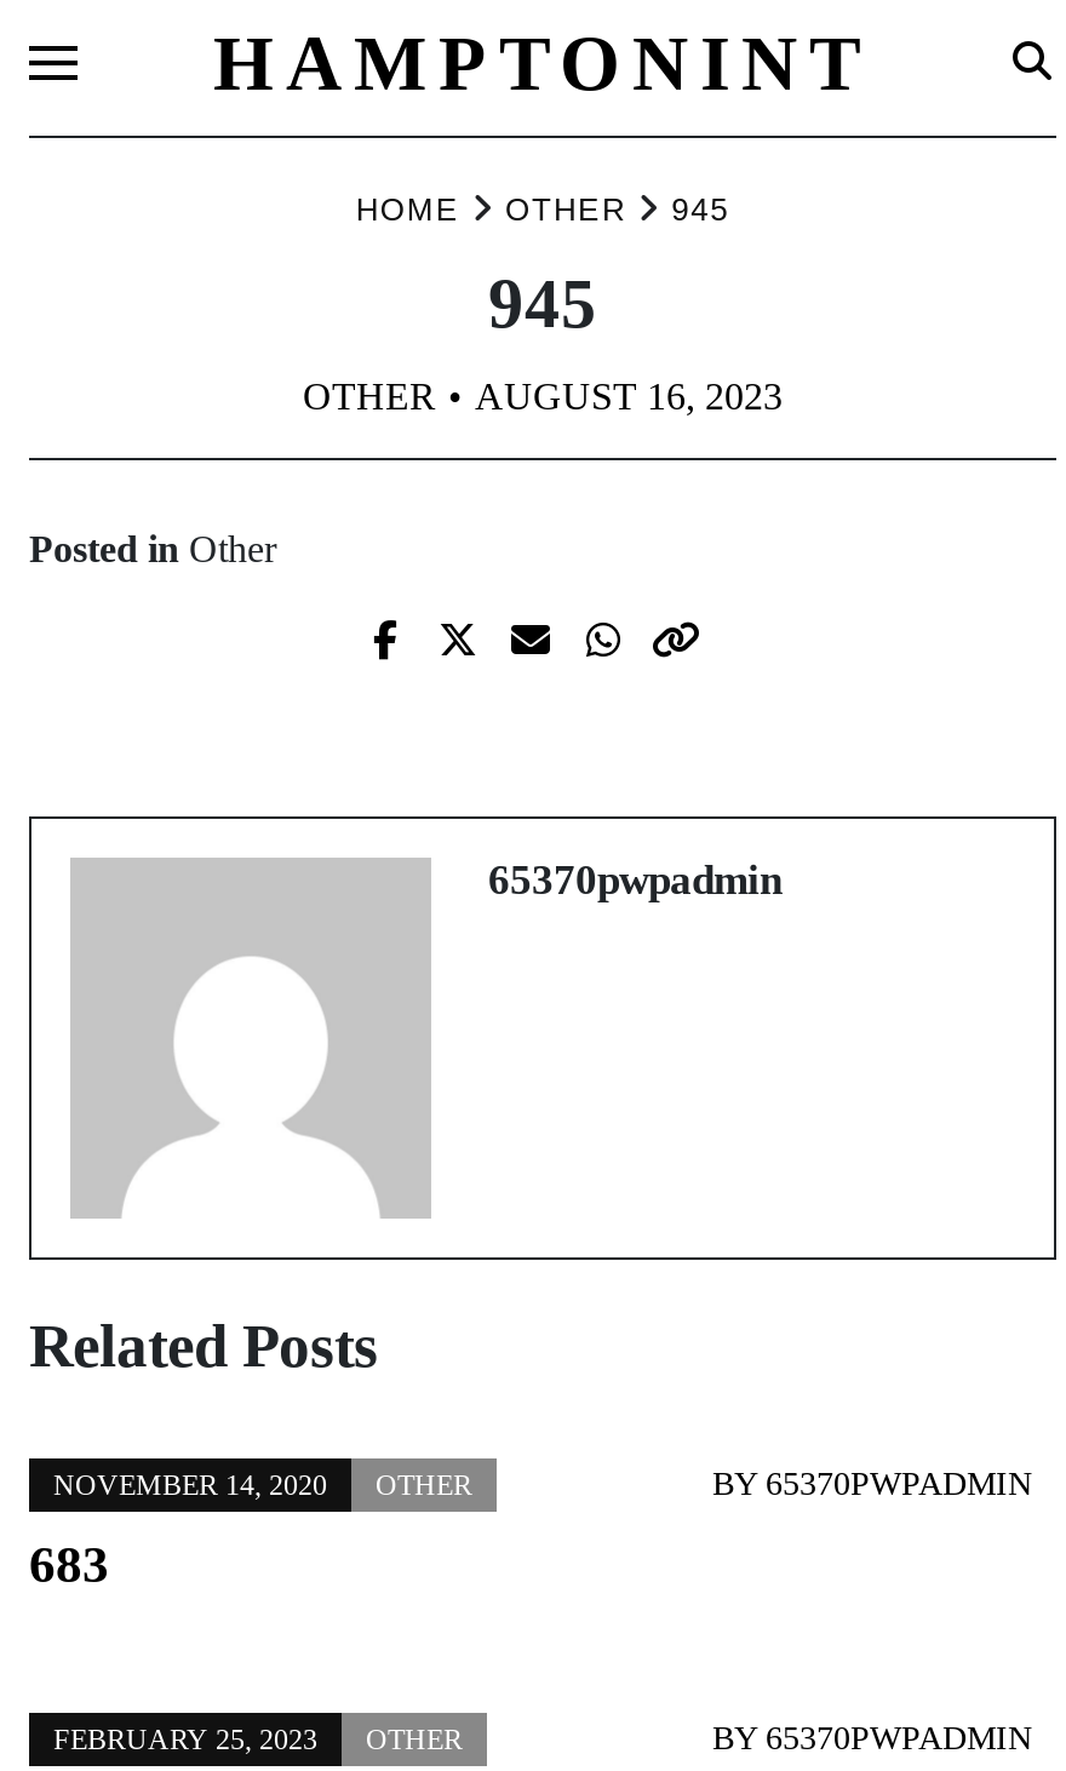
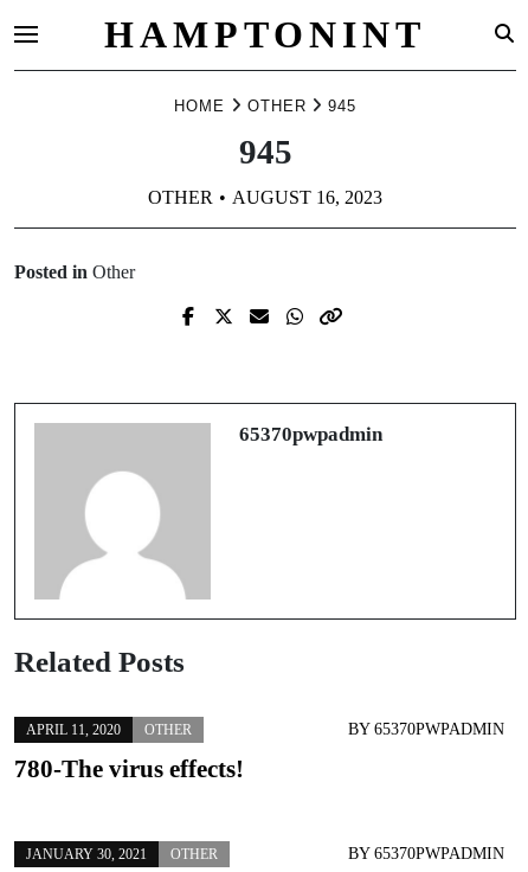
- NOVEMBER 14, 2020 OTHER
+ APRIL 11, 2020 OTHER

- 683
+ 780-The virus effects!

- FEBRUARY 25, 2023 OTHER
+ JANUARY 30, 2021 OTHER
